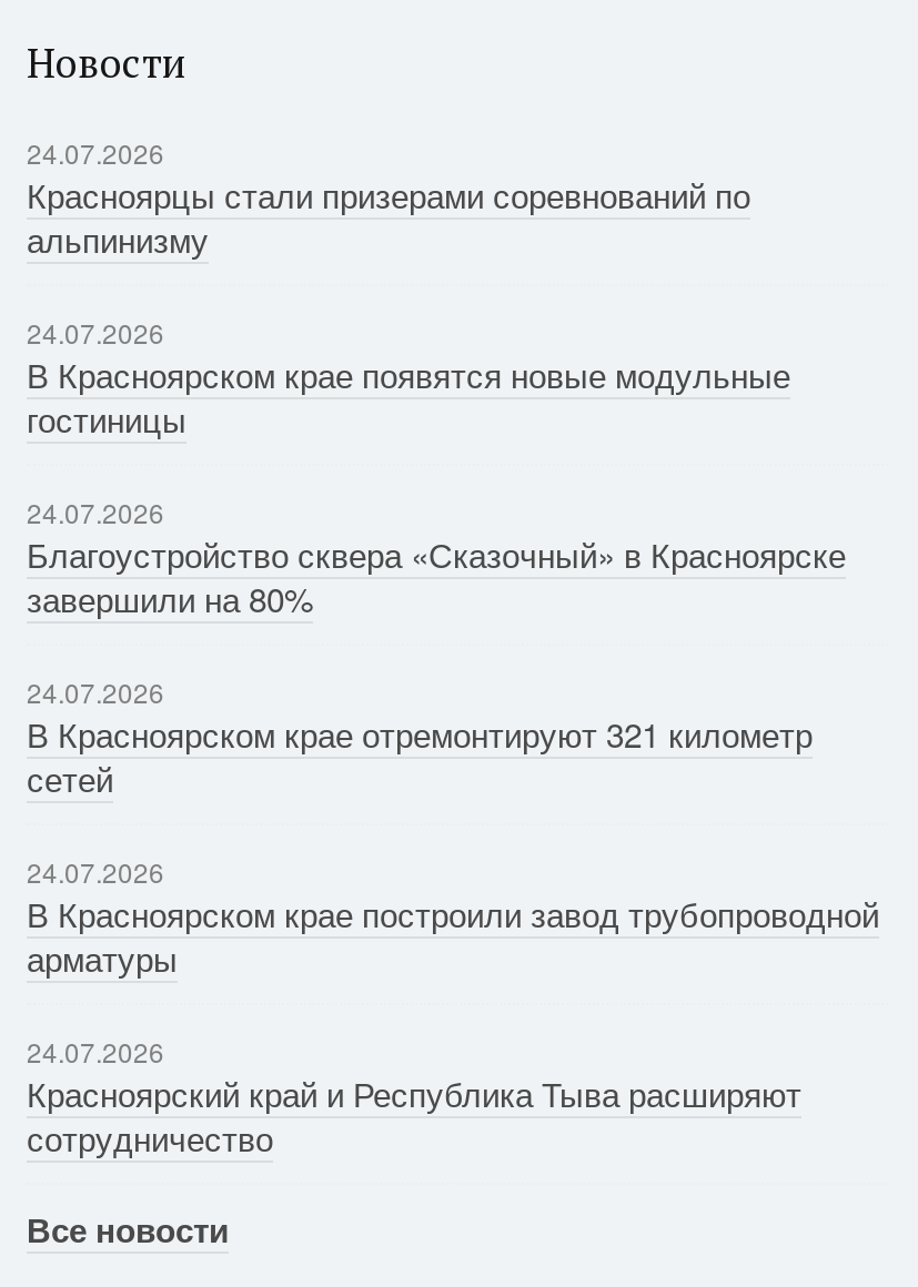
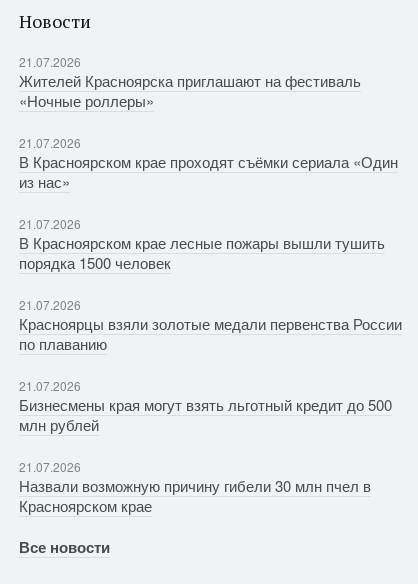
- 24.07.2026
- Красноярцы стали призерами соревнований по
- альпинизму
+ 21.07.2026
+ Жителей Красноярска приглашают на фестиваль
+ «Ночные роллеры»

- 24.07.2026
- В Красноярском крае появятся новые модульные
- гостиницы
+ 21.07.2026
+ В Красноярском крае проходят съёмки сериала «Один
+ из нас»

- 24.07.2026
- Благоустройство сквера «Сказочный» в Красноярске
- завершили на 80%
+ 21.07.2026
+ В Красноярском крае лесные пожары вышли тушить
+ порядка 1500 человек

- 24.07.2026
- В Красноярском крае отремонтируют 321 километр
- сетей
+ 21.07.2026
+ Красноярцы взяли золотые медали первенства России
+ по плаванию

- 24.07.2026
- В Красноярском крае построили завод трубопроводной
- арматуры
+ 21.07.2026
+ Бизнесмены края могут взять льготный кредит до 500
+ млн рублей

- 24.07.2026
- Красноярский край и Республика Тыва расширяют
- сотрудничество
+ 21.07.2026
+ Назвали возможную причину гибели 30 млн пчел в
+ Красноярском крае
